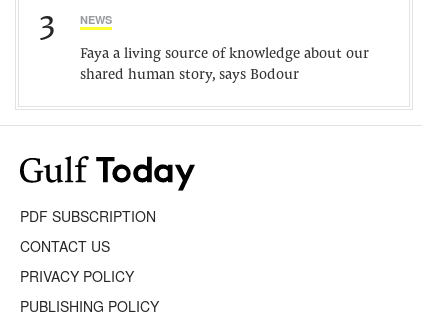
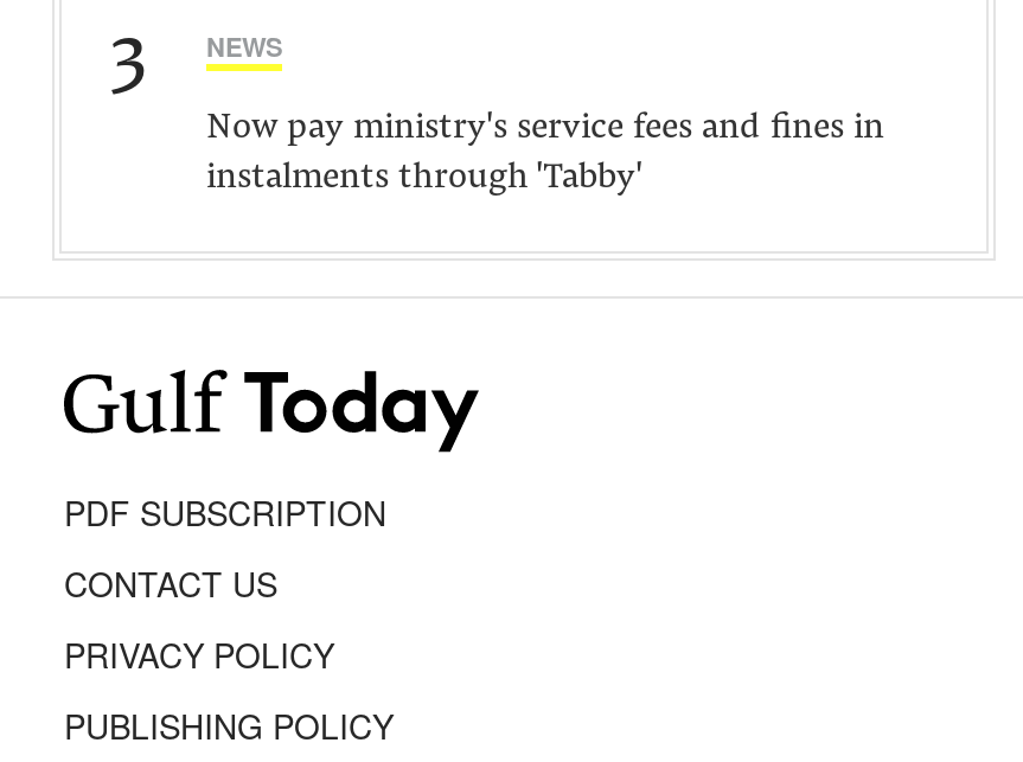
- Faya a living source of knowledge about our
- shared human story, says Bodour
+ Now pay ministry's service fees and fines in
+ instalments through 'Tabby'
